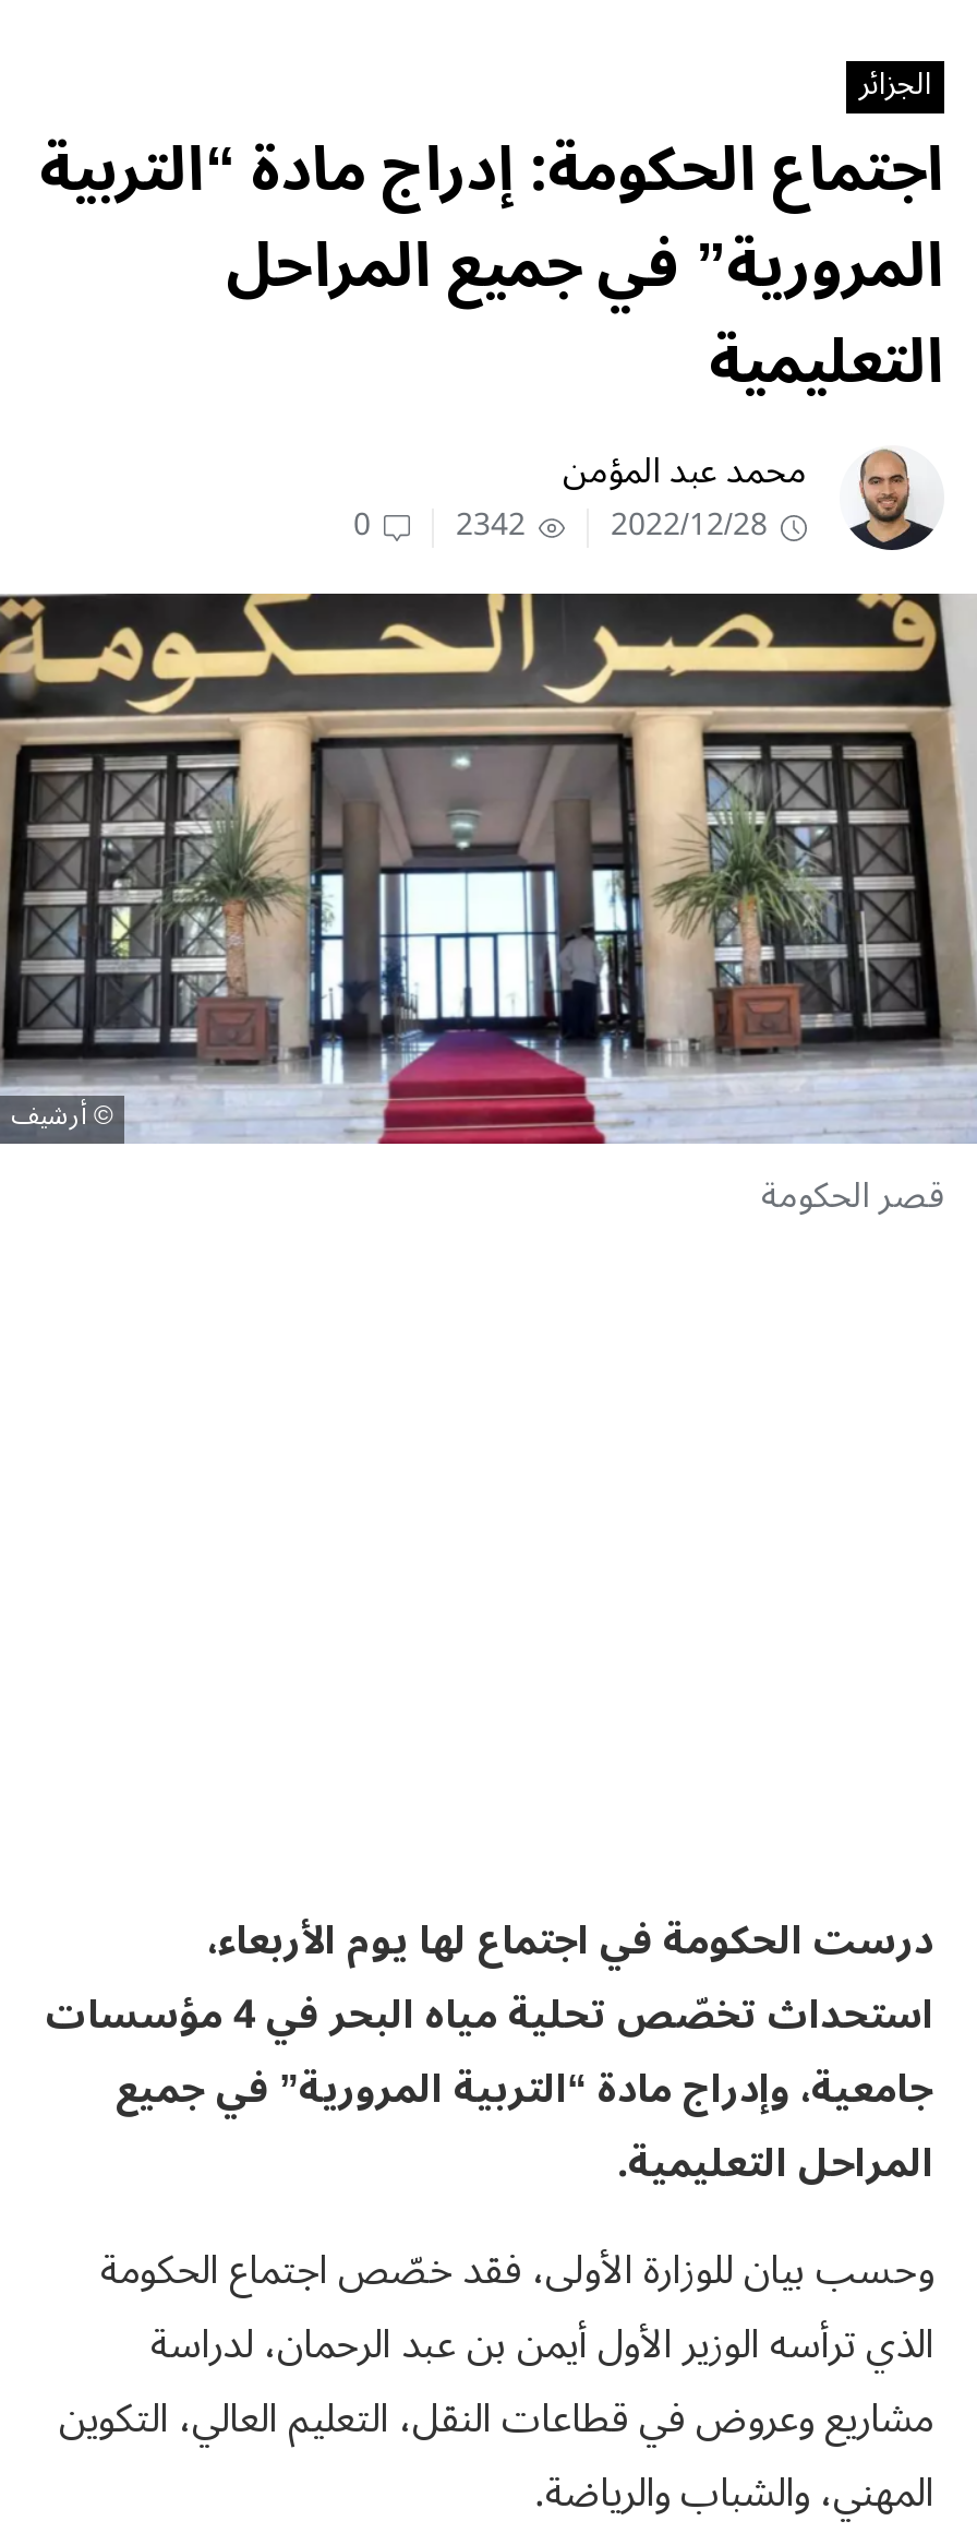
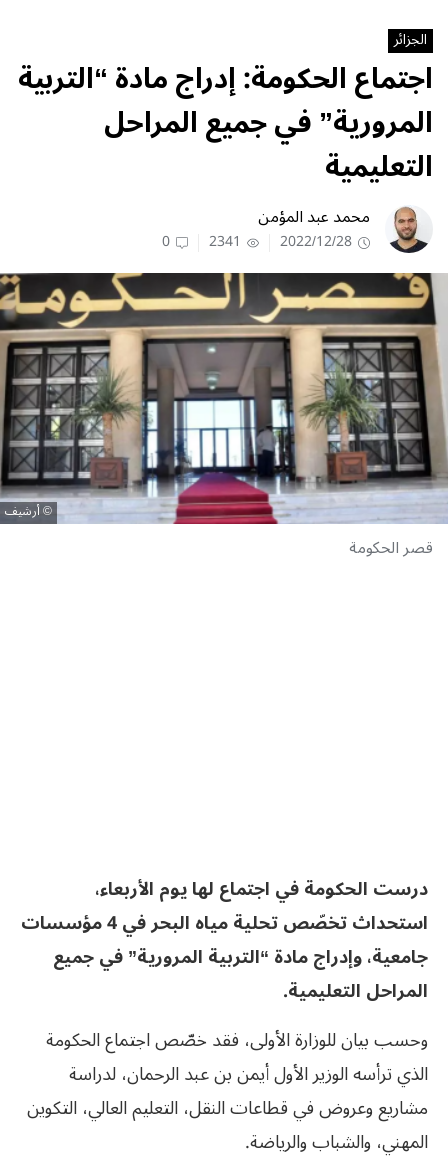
- 0 2342 2022/12/28
+ 0 2341 2022/12/28
